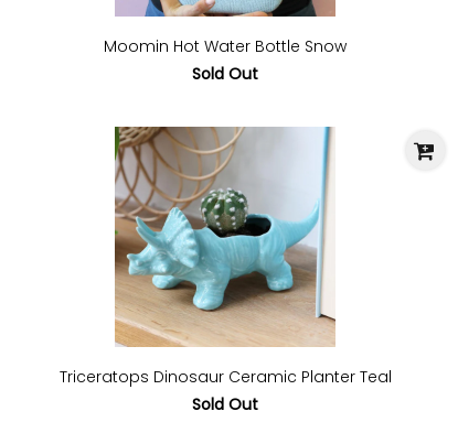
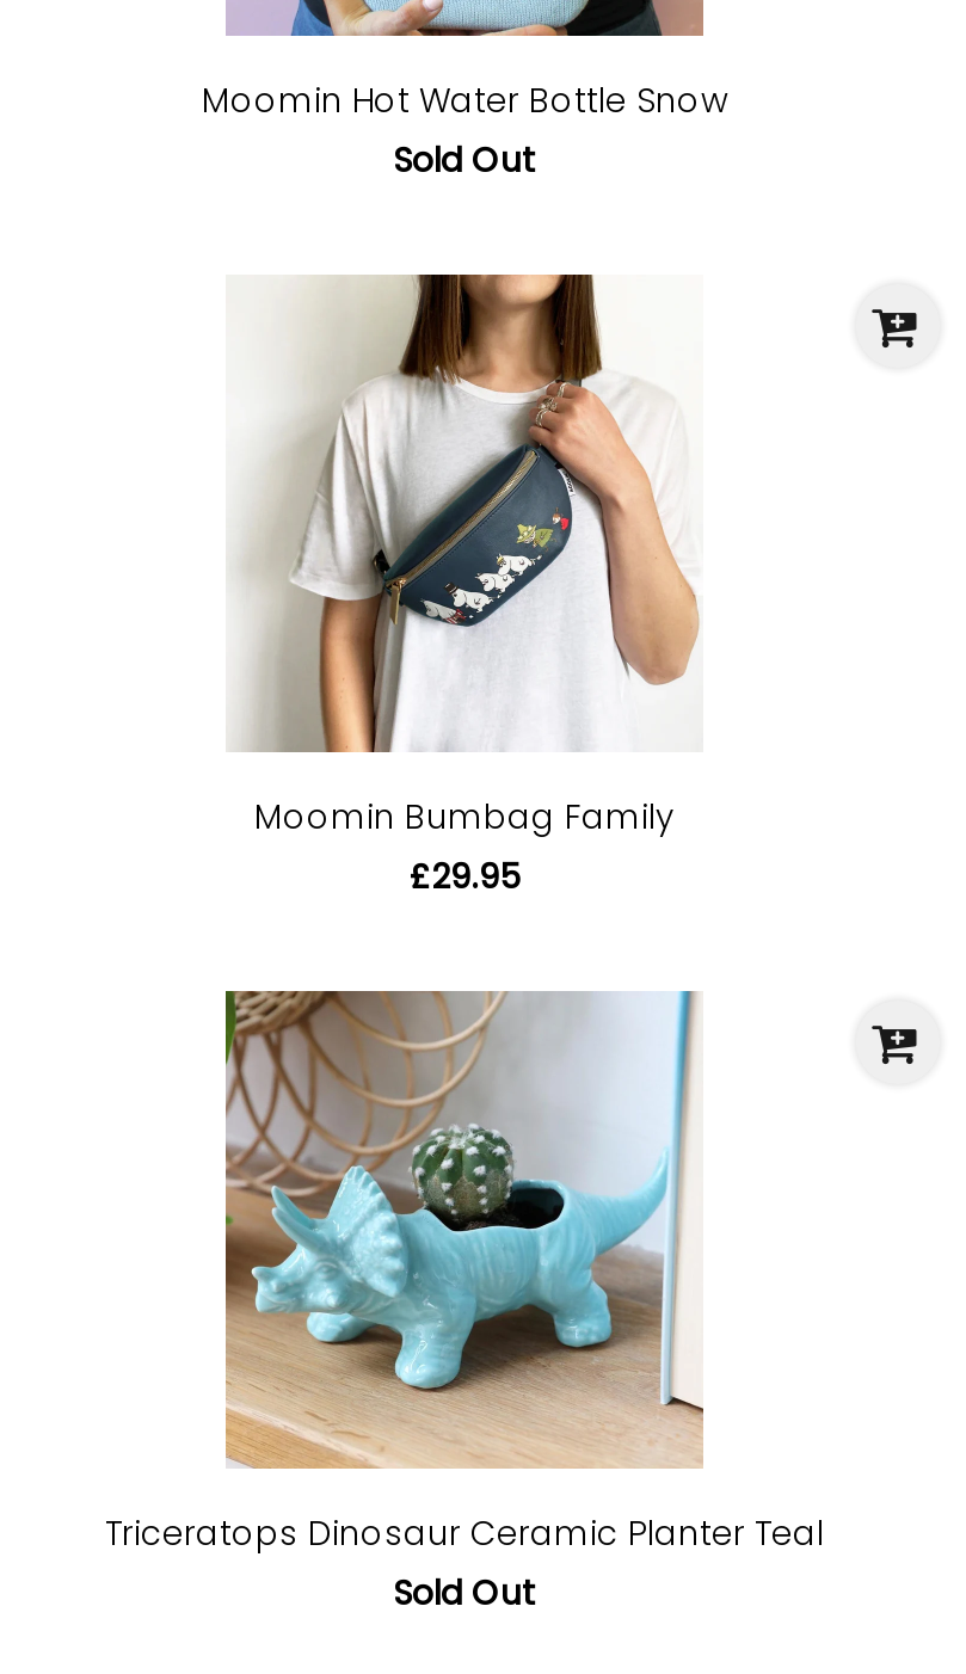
+ [image]
+ Moomin Bumbag Family
+ £29.95
